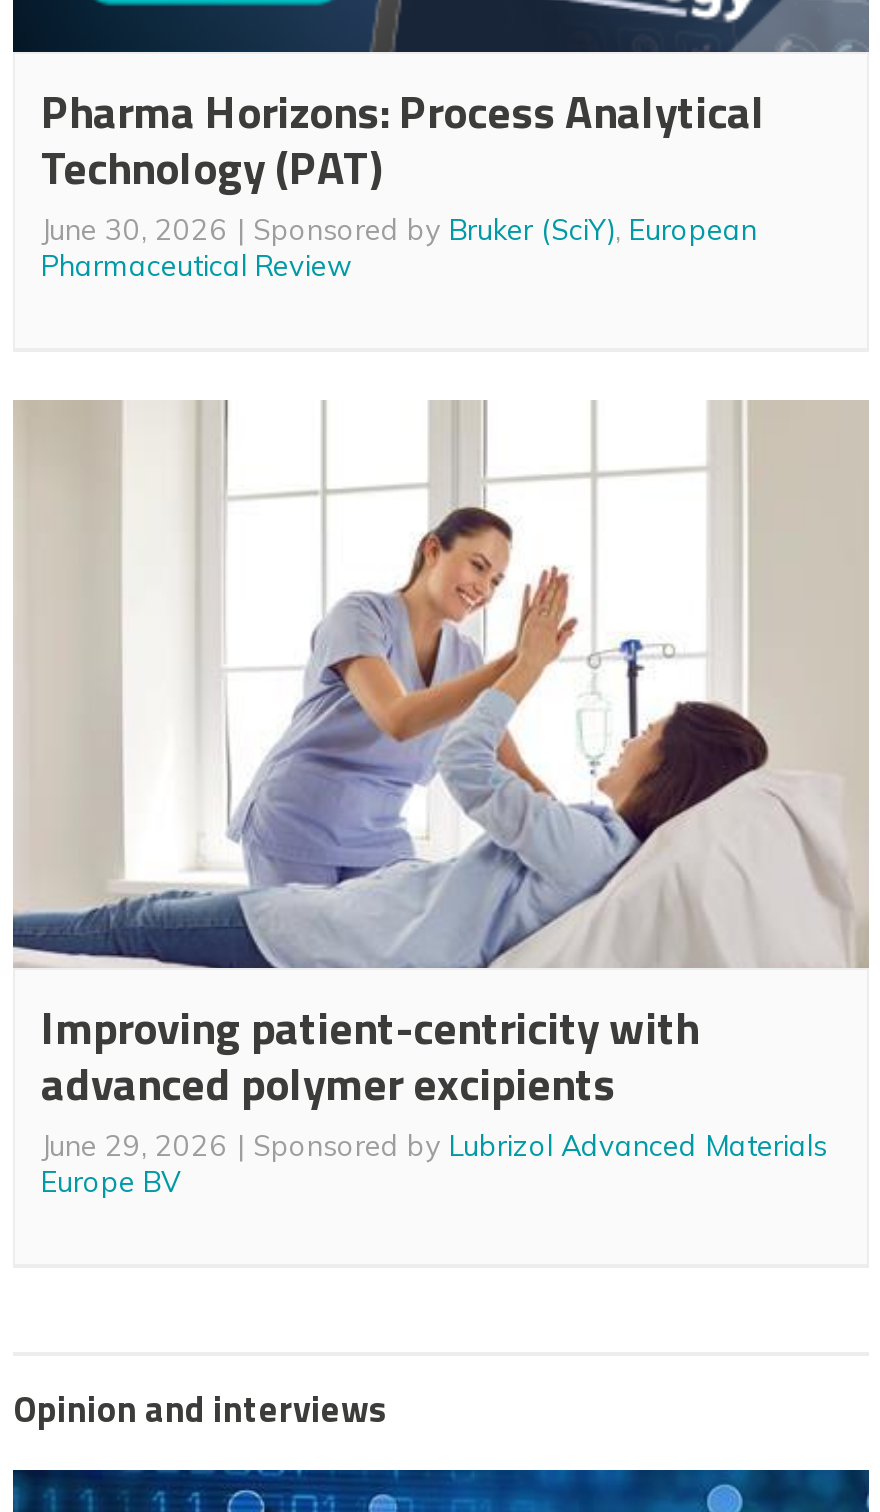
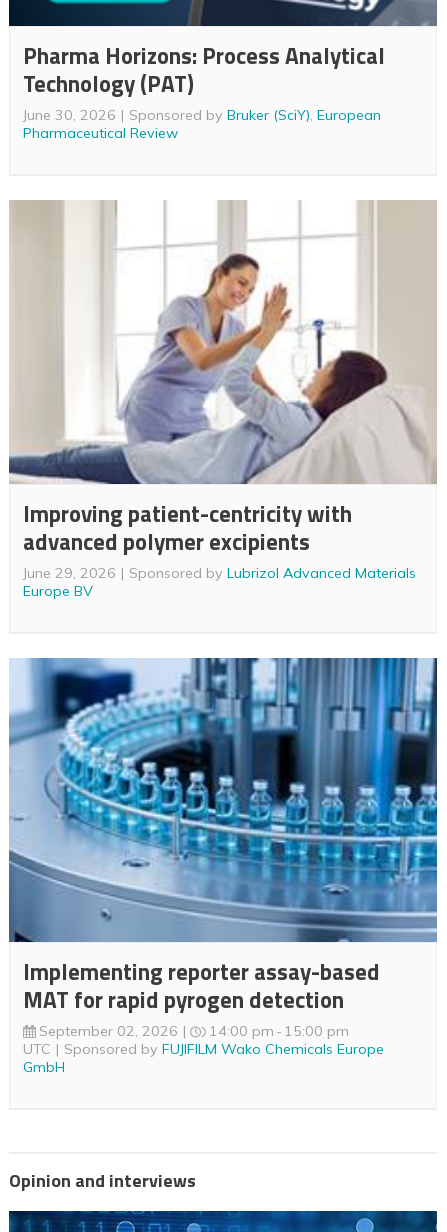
+ [image]
+ Implementing reporter assay-based
+ MAT for rapid pyrogen detection
+ September 02, 2026
+ 14:00 pm 15:00 pm
+ UTC
+ Sponsored by FUJIFILM Wako Chemicals Europe
+ GmbH
